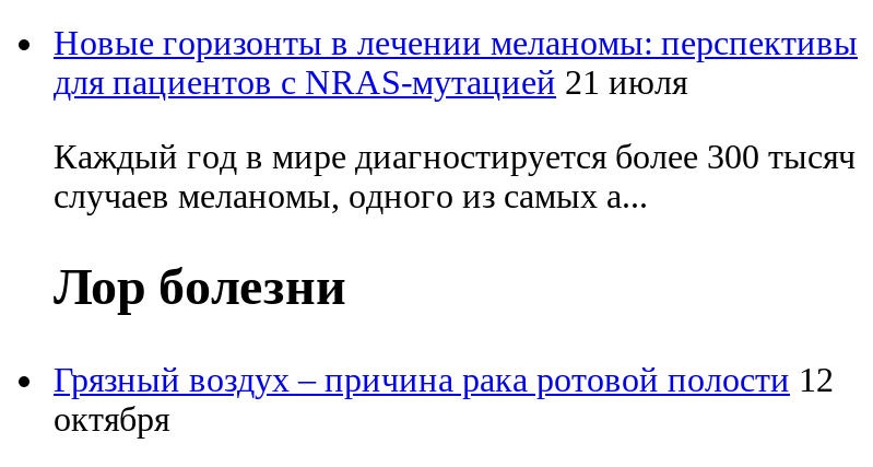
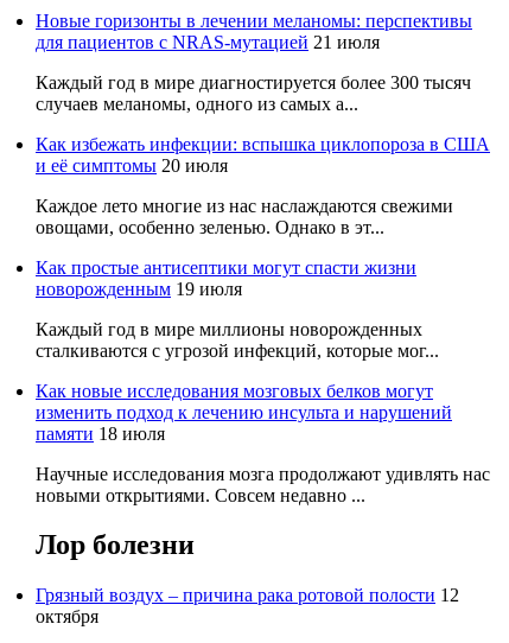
+ Как избежать инфекции: вспышка циклопороза в США
+ и её симптомы 20 июля
+ Каждое лето многие из нас наслаждаются свежими
+ овощами, особенно зеленью. Однако в эт...
+ Как простые антисептики могут спасти жизни
+ новорожденным 19 июля
+ Каждый год в мире миллионы новорожденных
+ сталкиваются с угрозой инфекций, которые мог...
+ Как новые исследования мозговых белков могут
+ изменить подход к лечению инсульта и нарушений
+ памяти 18 июля
+ Научные исследования мозга продолжают удивлять нас
+ новыми открытиями. Совсем недавно ...
